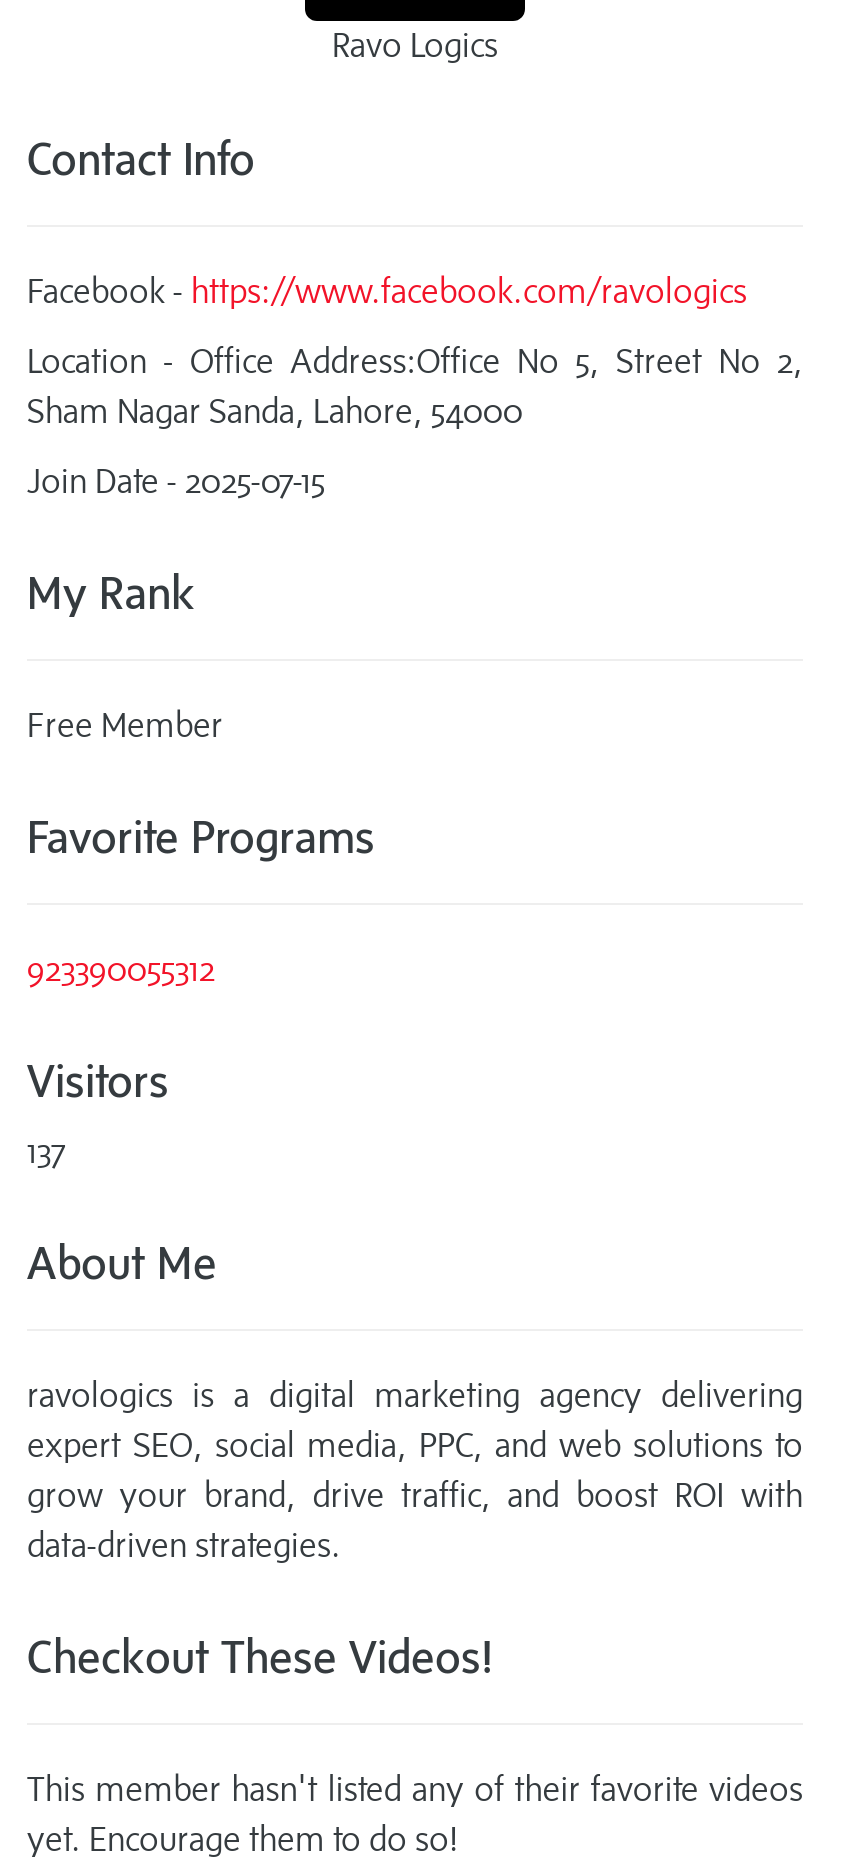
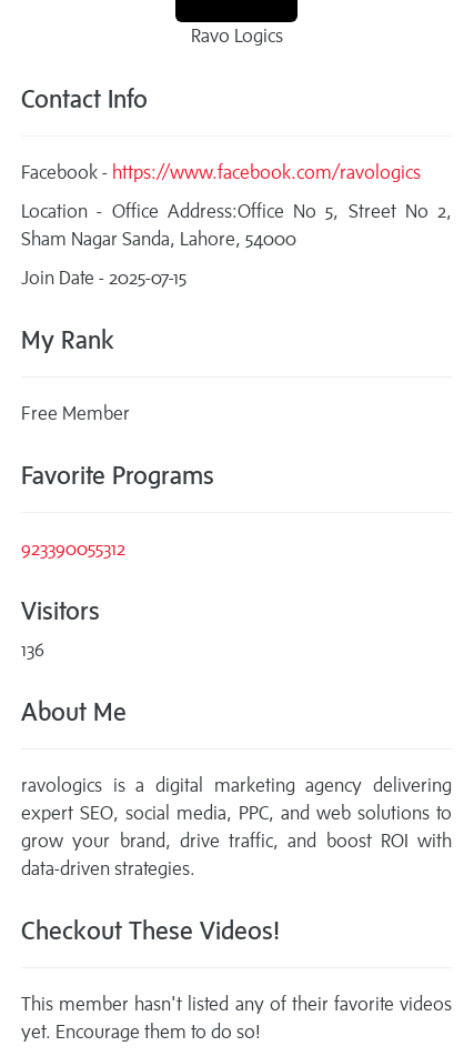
- 137
+ 136
